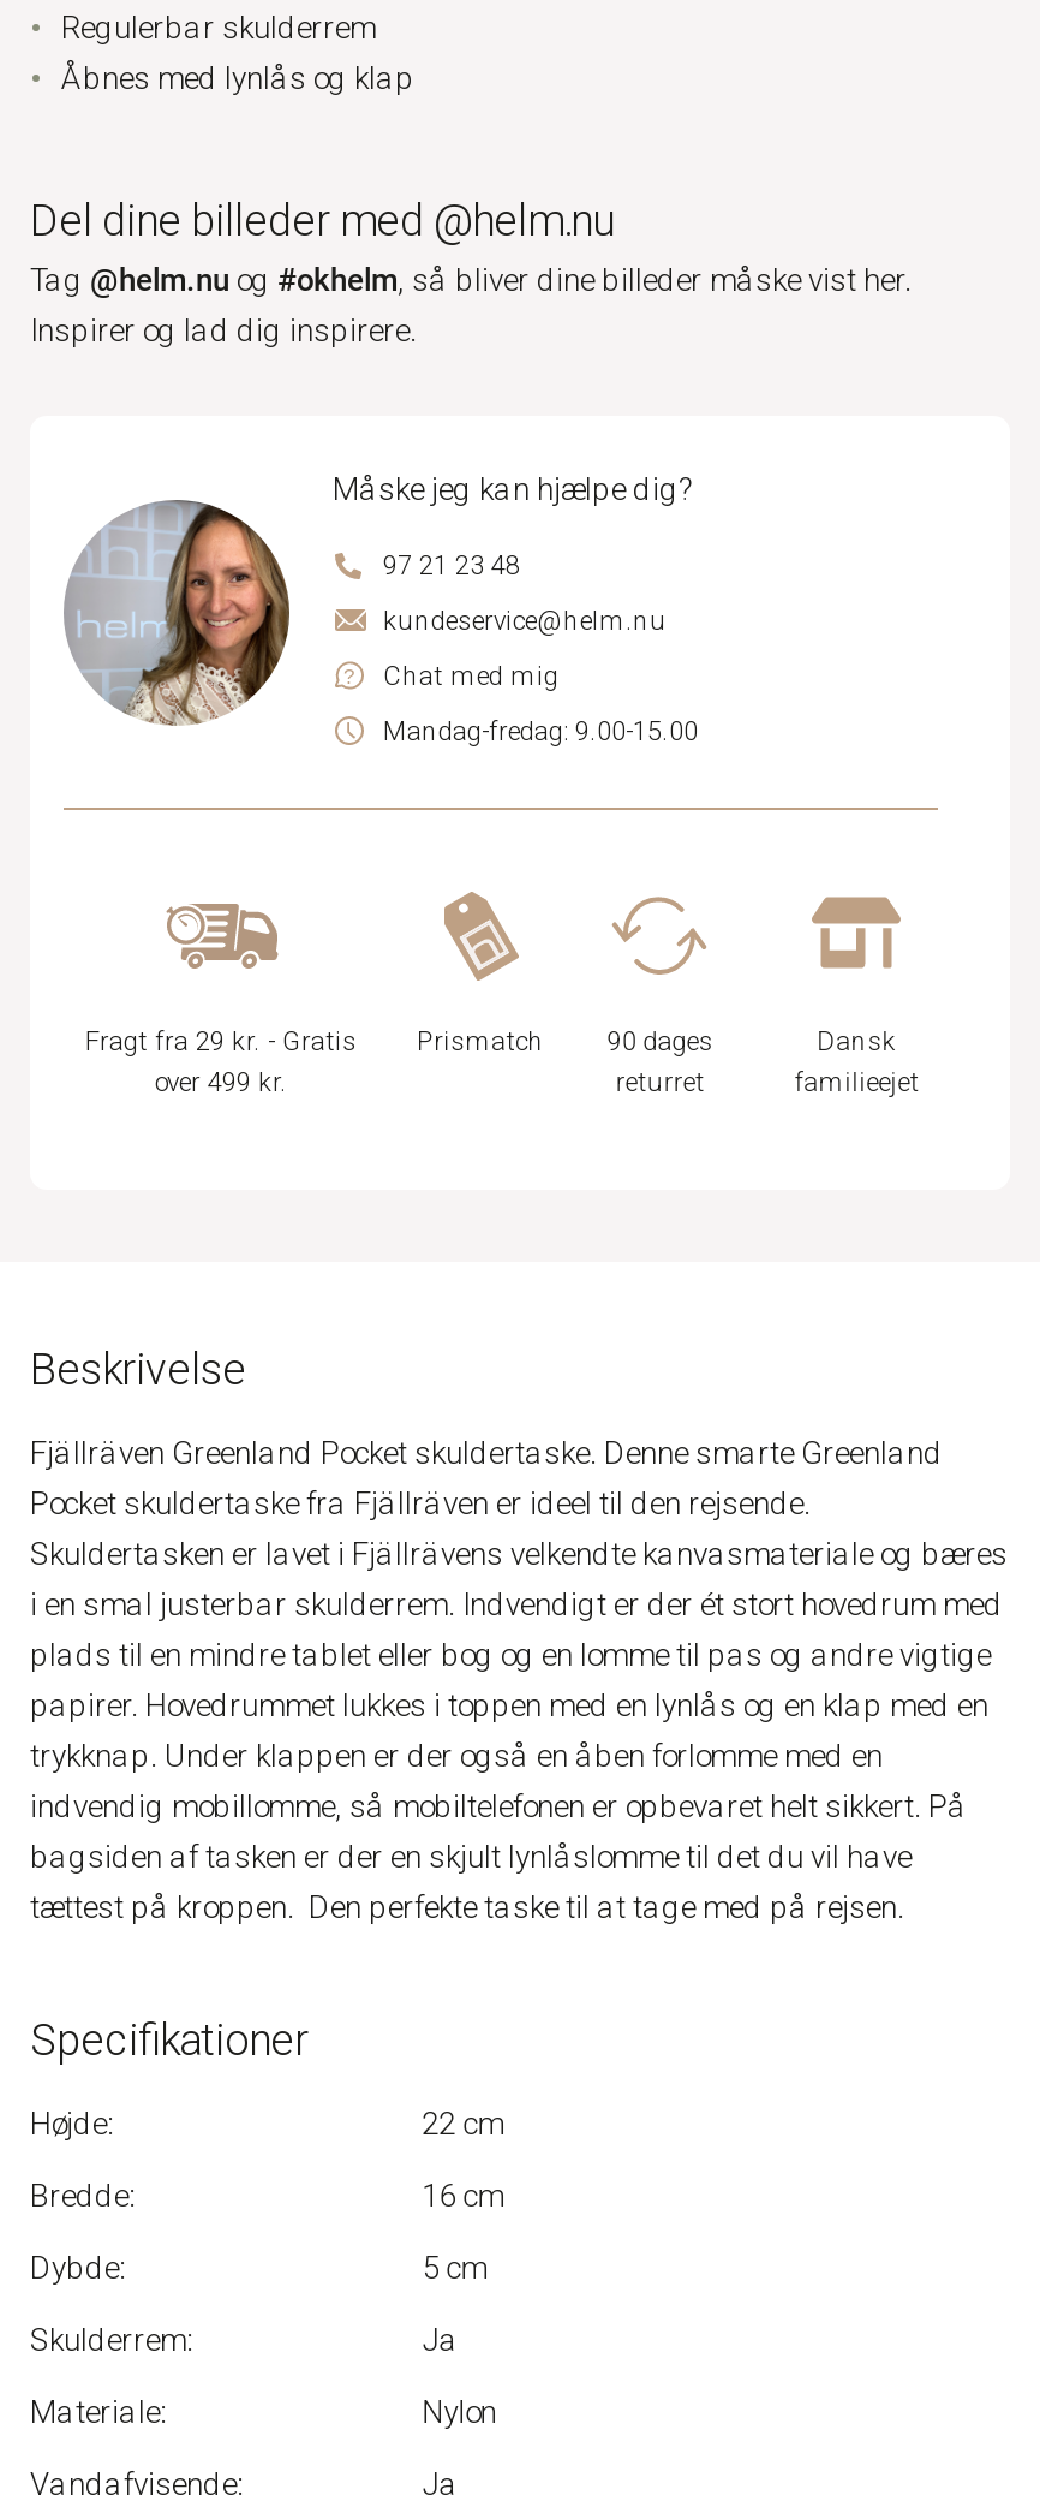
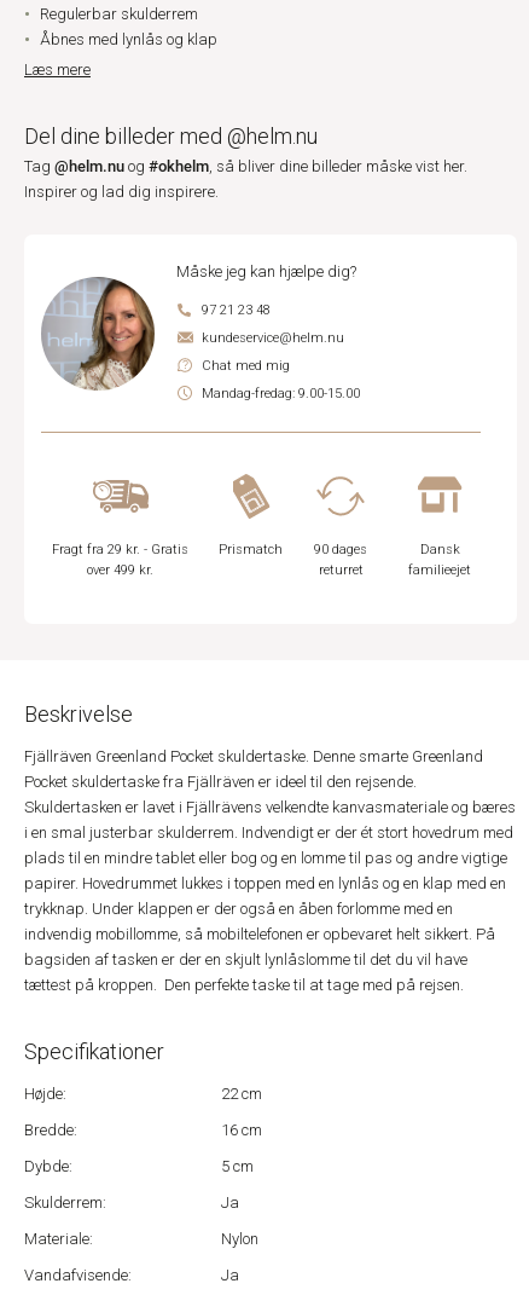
+ Læs mere
